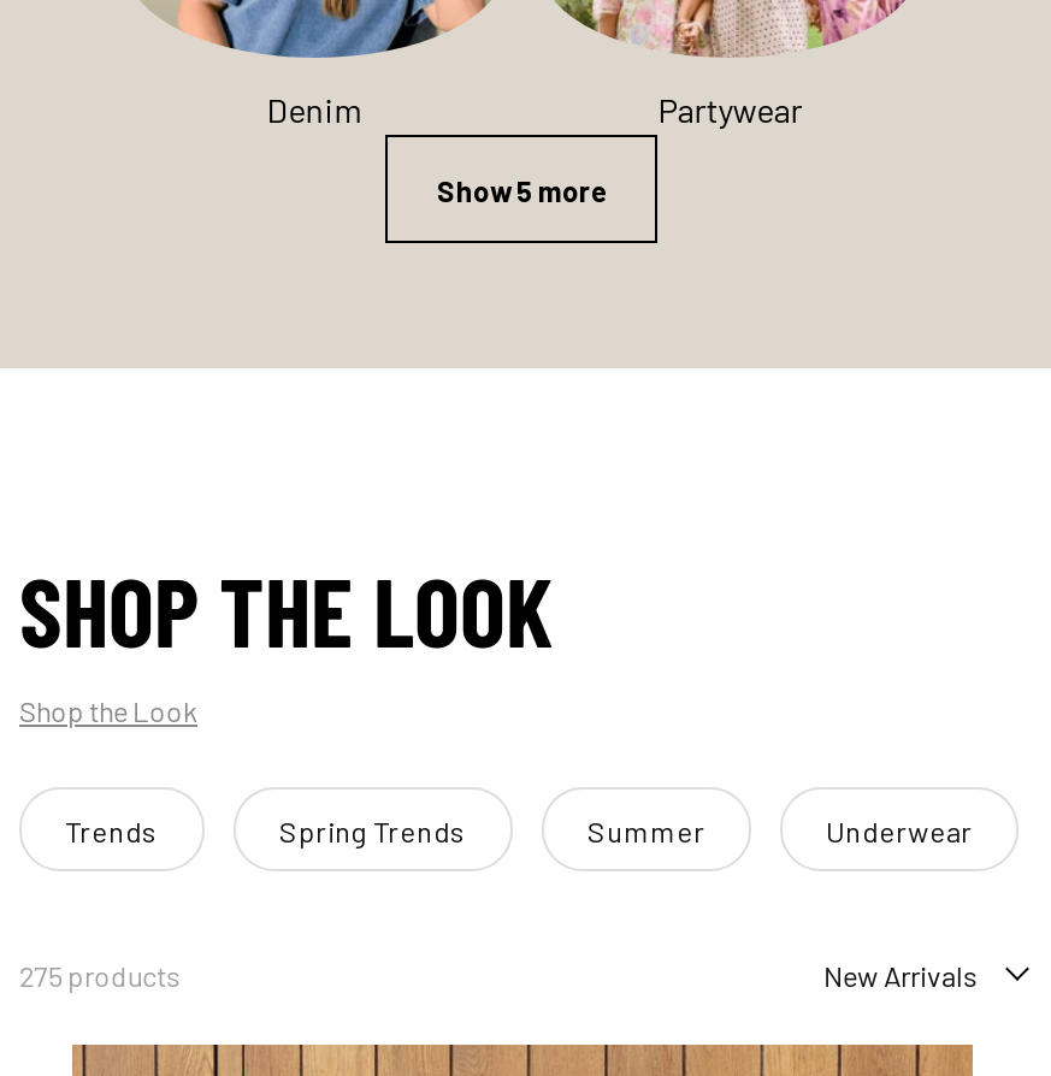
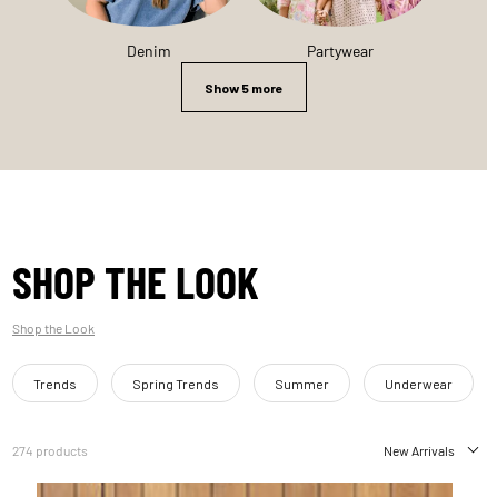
- 275 products
+ 274 products
